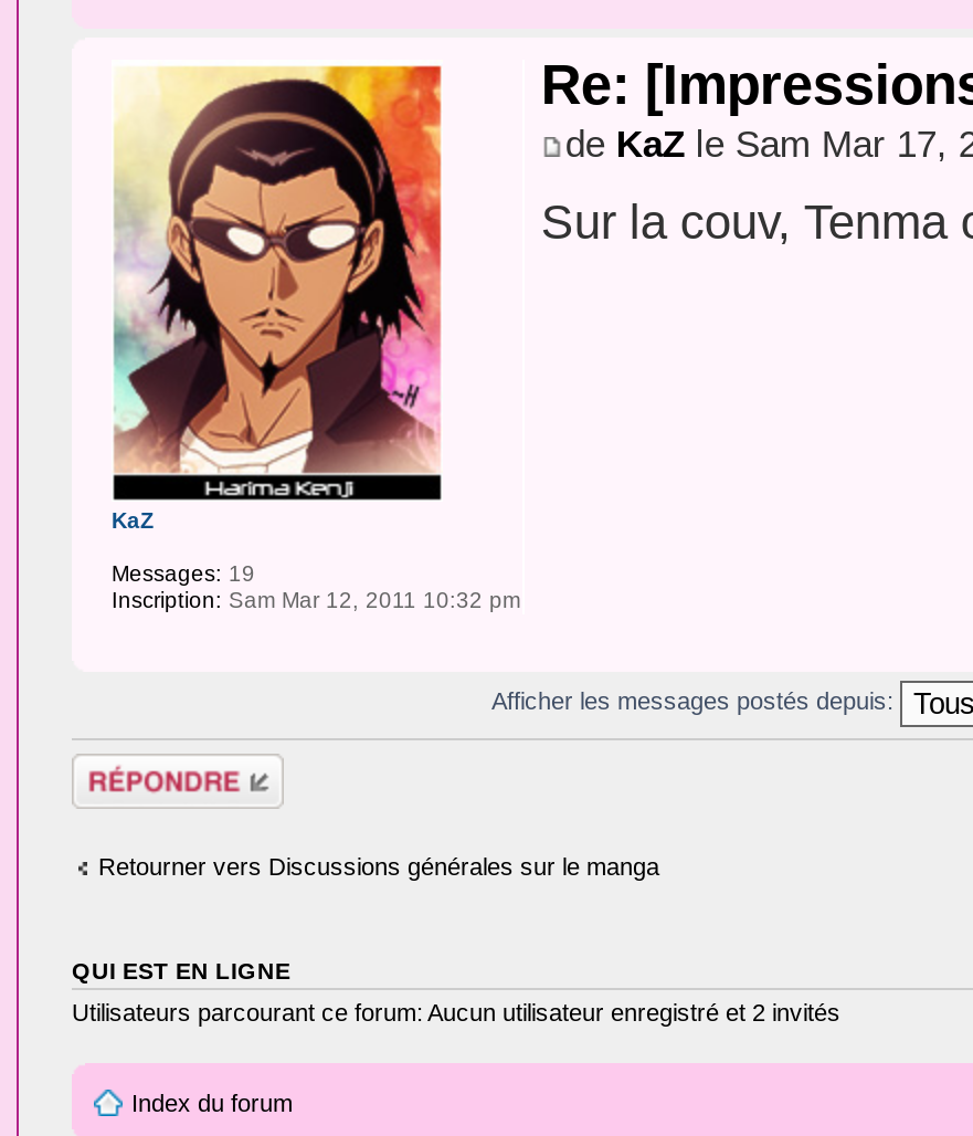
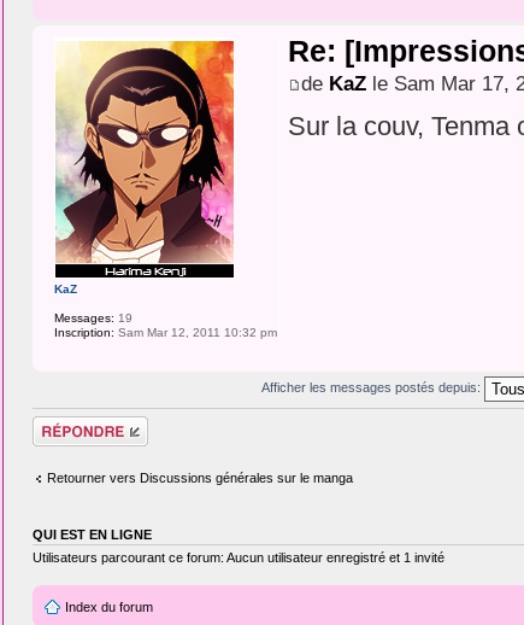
- Utilisateurs parcourant ce forum: Aucun utilisateur enregistré et 2 invités
+ Utilisateurs parcourant ce forum: Aucun utilisateur enregistré et 1 invité
